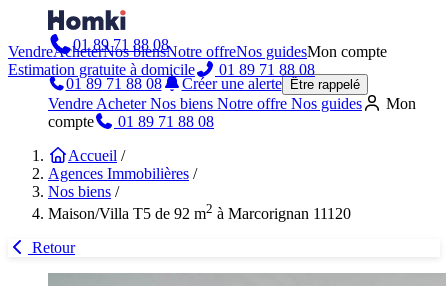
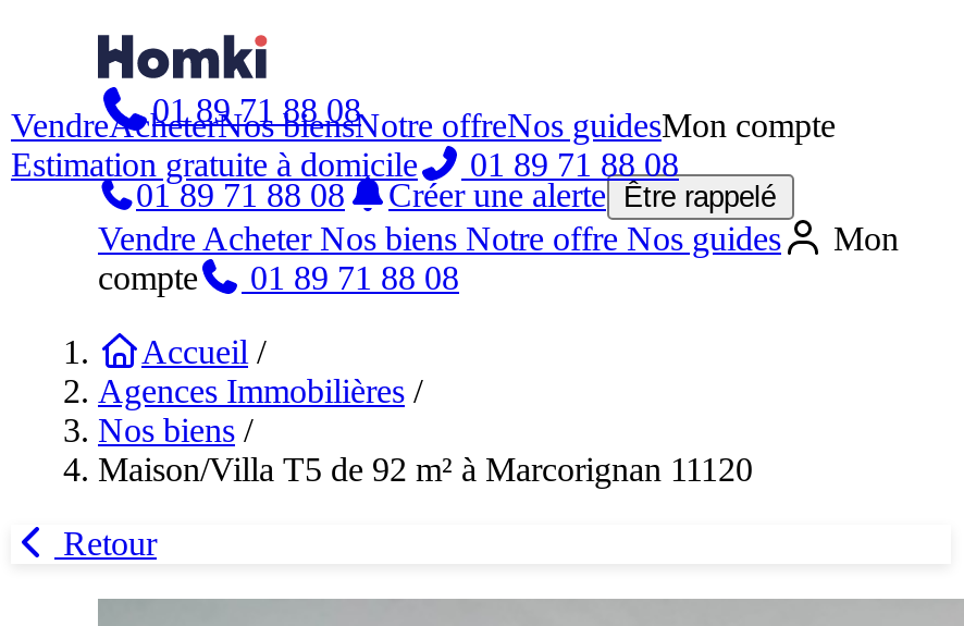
- Maison/Villa T5 de 92 m2 à Marcorignan 11120
+ Maison/Villa T5 de 92 m² à Marcorignan 11120
